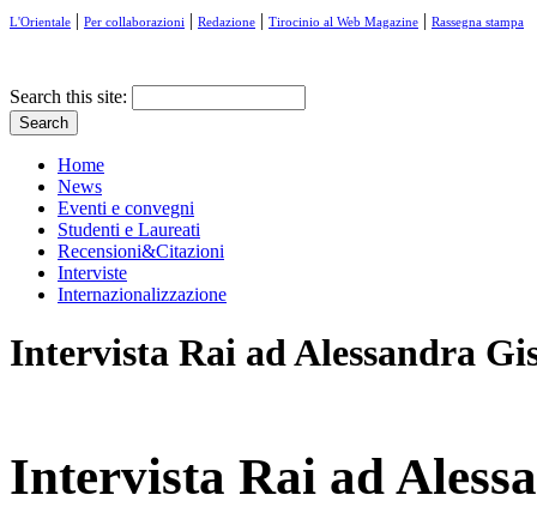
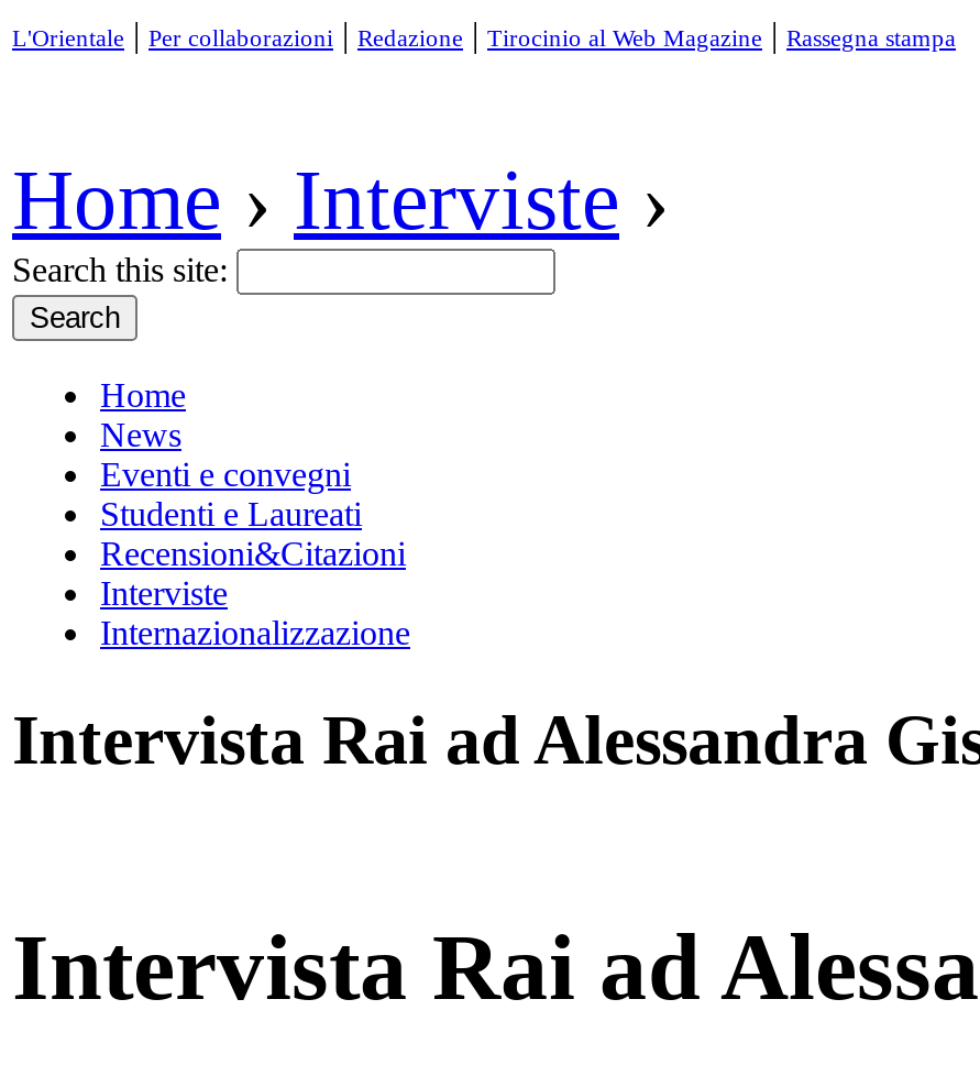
+ Home › Interviste ›
